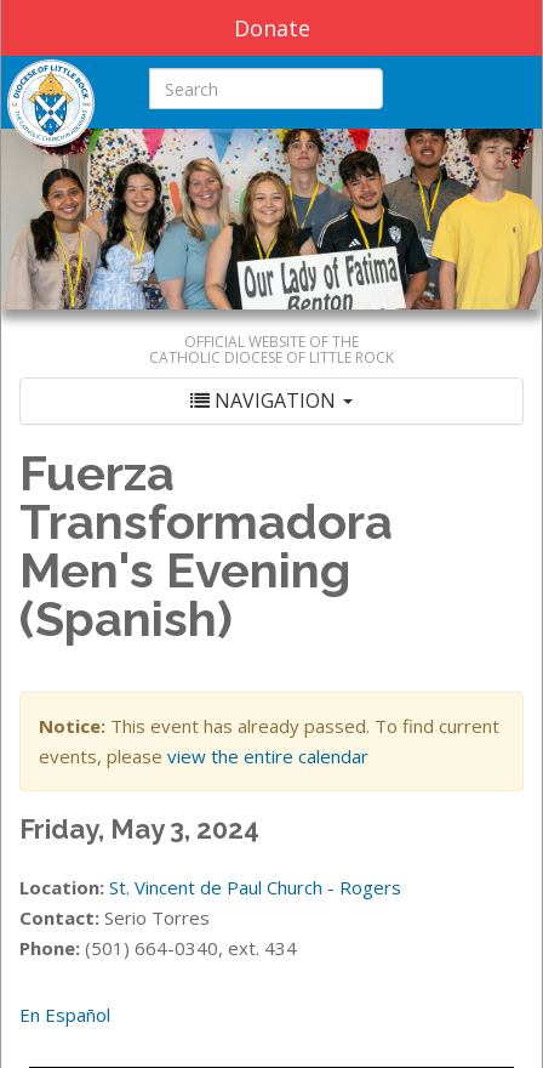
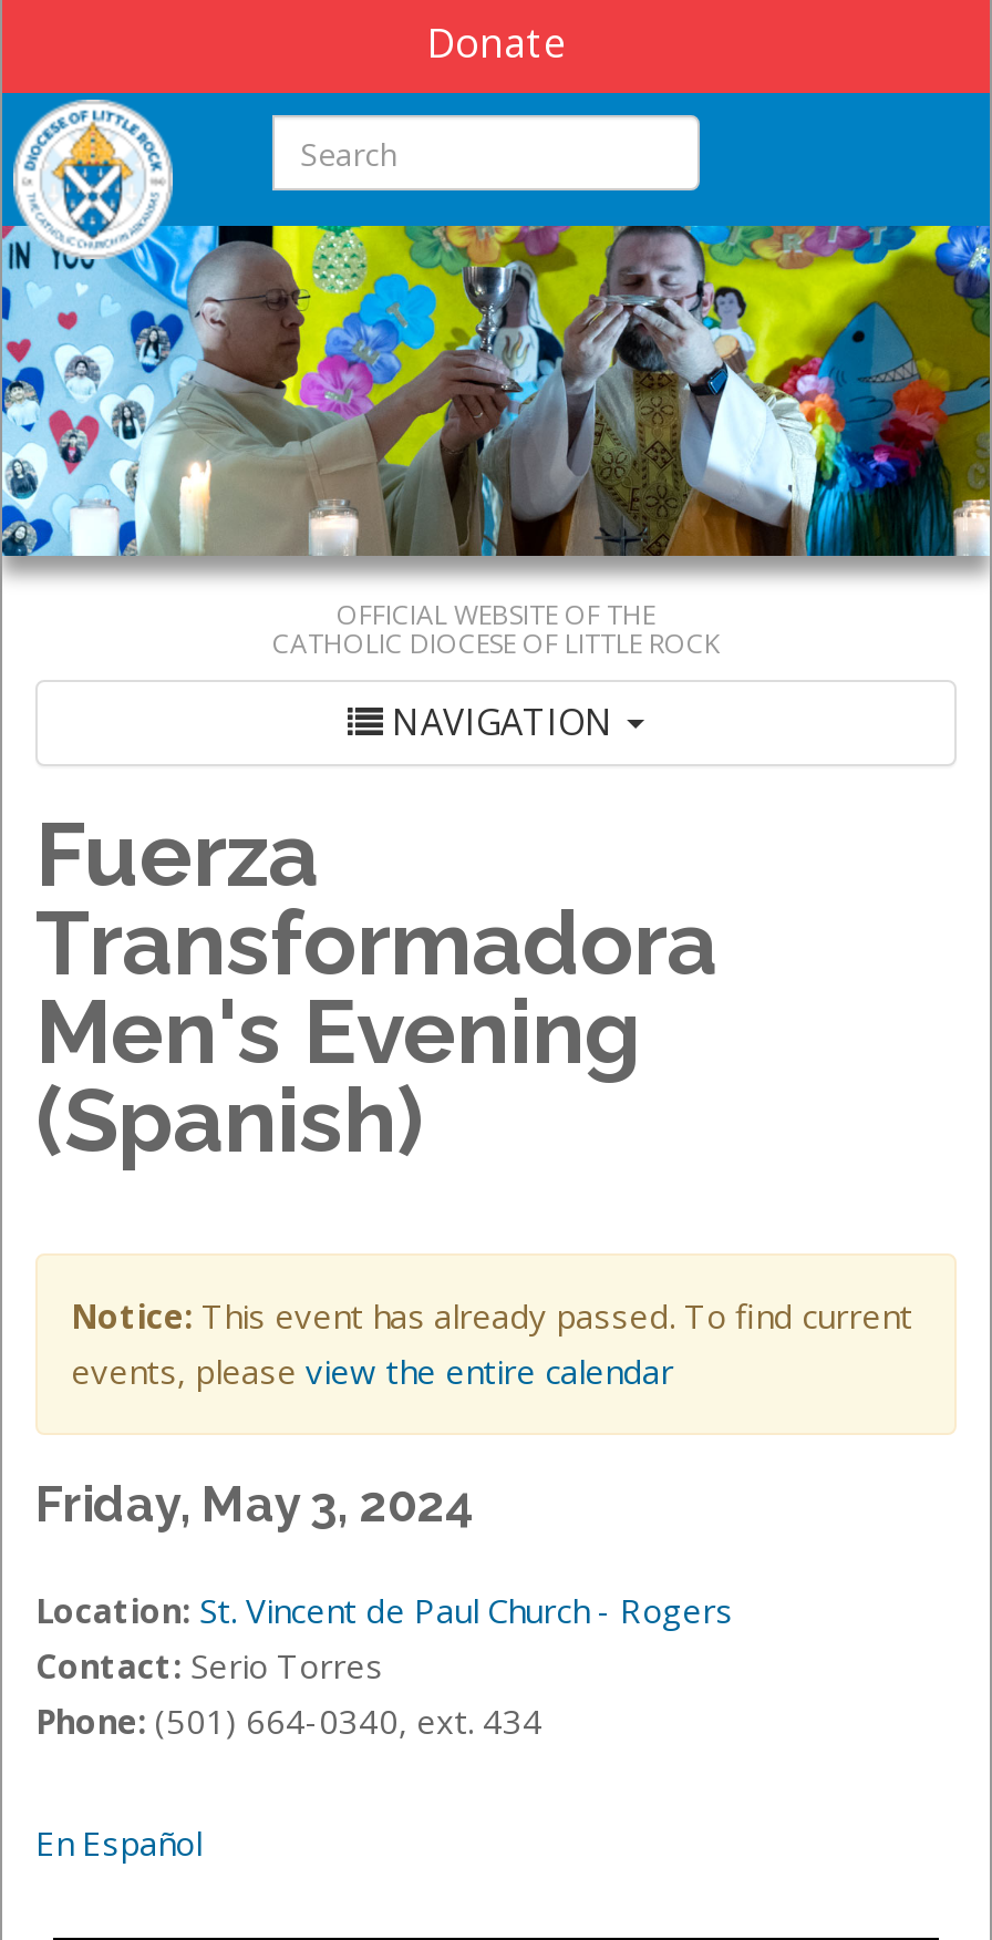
- [image]
+ [image]
